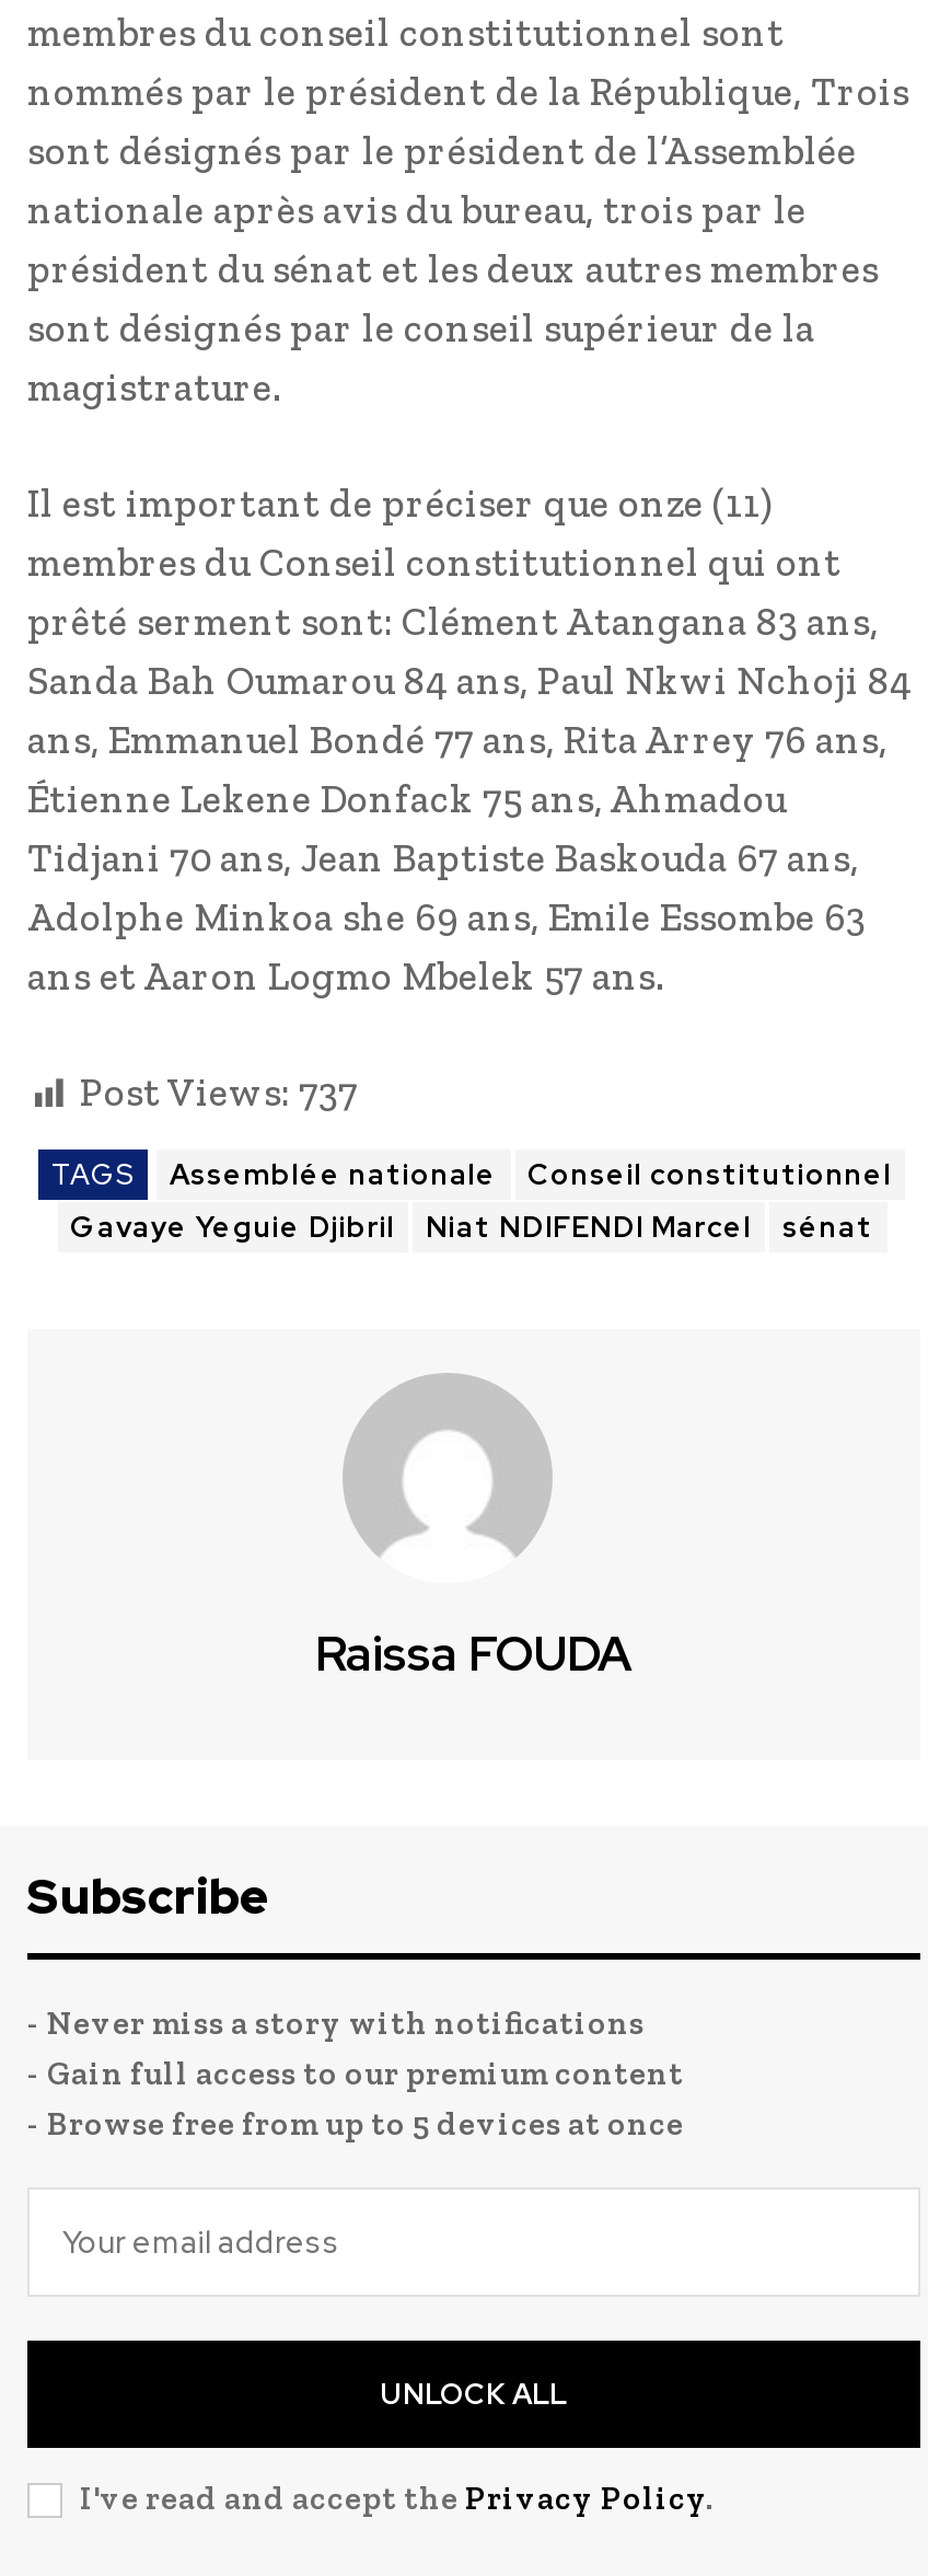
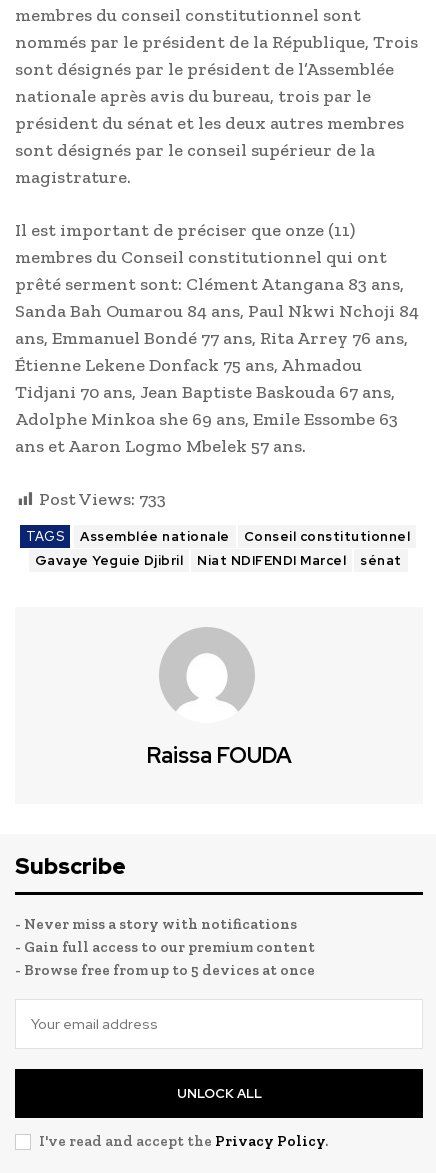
- Post Views: 737
+ Post Views: 733
